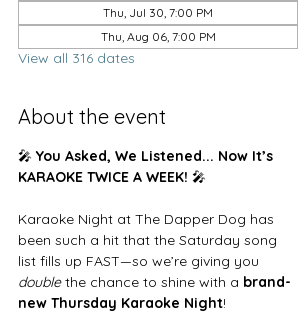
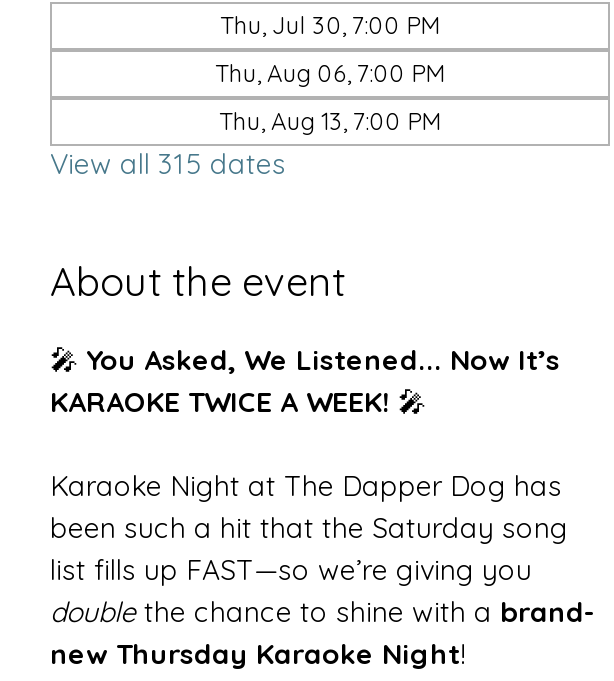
- View all 316 dates
+ Thu, Aug 13, 7:00 PM
+ View all 315 dates
